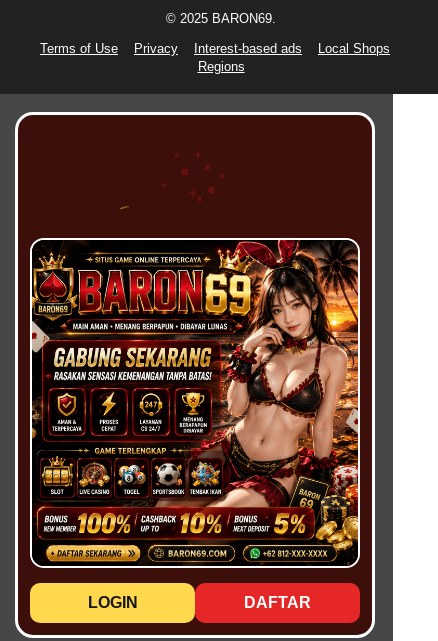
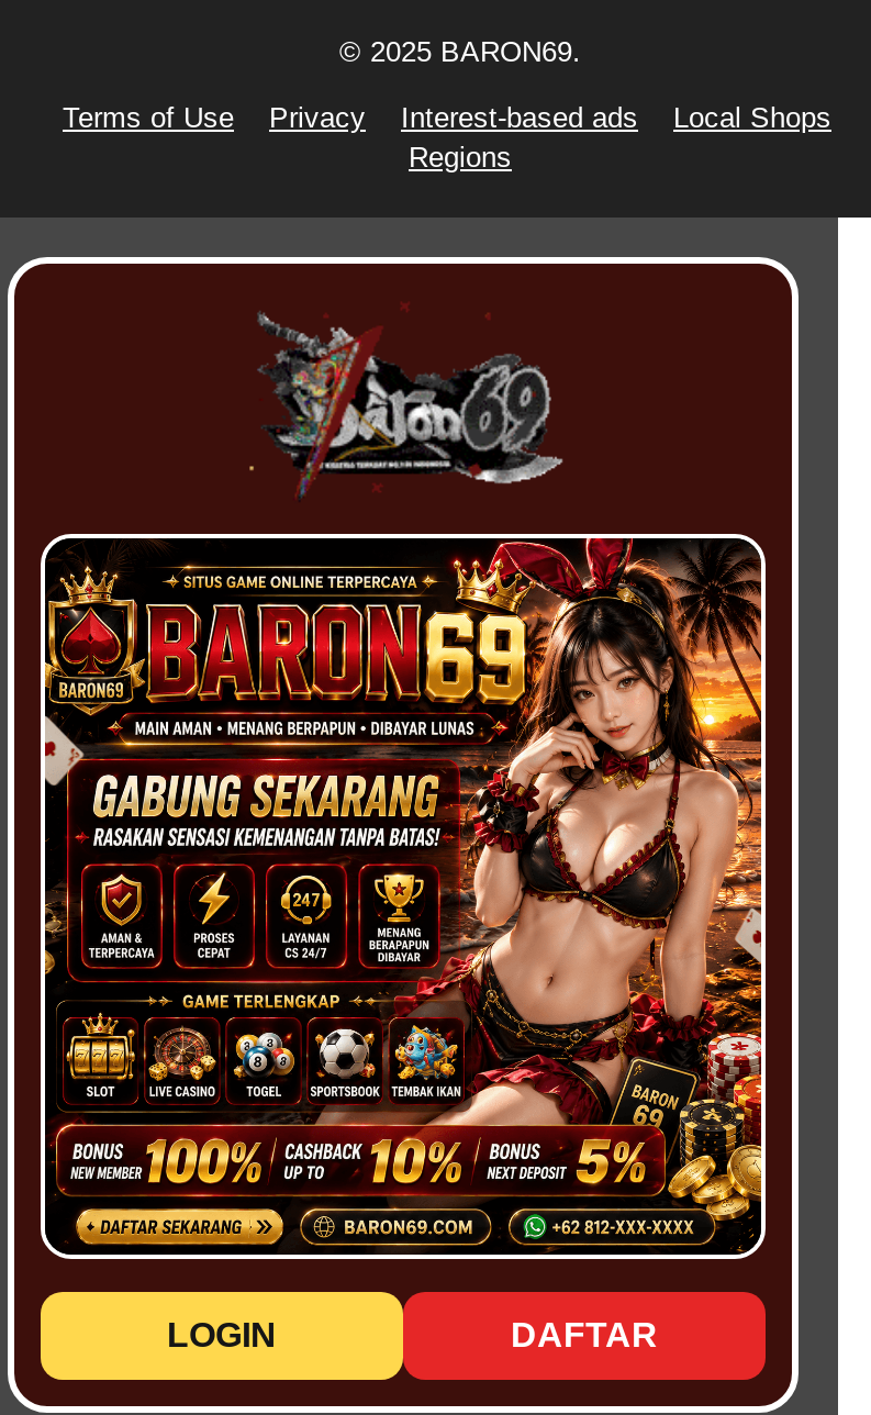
+ [image]
